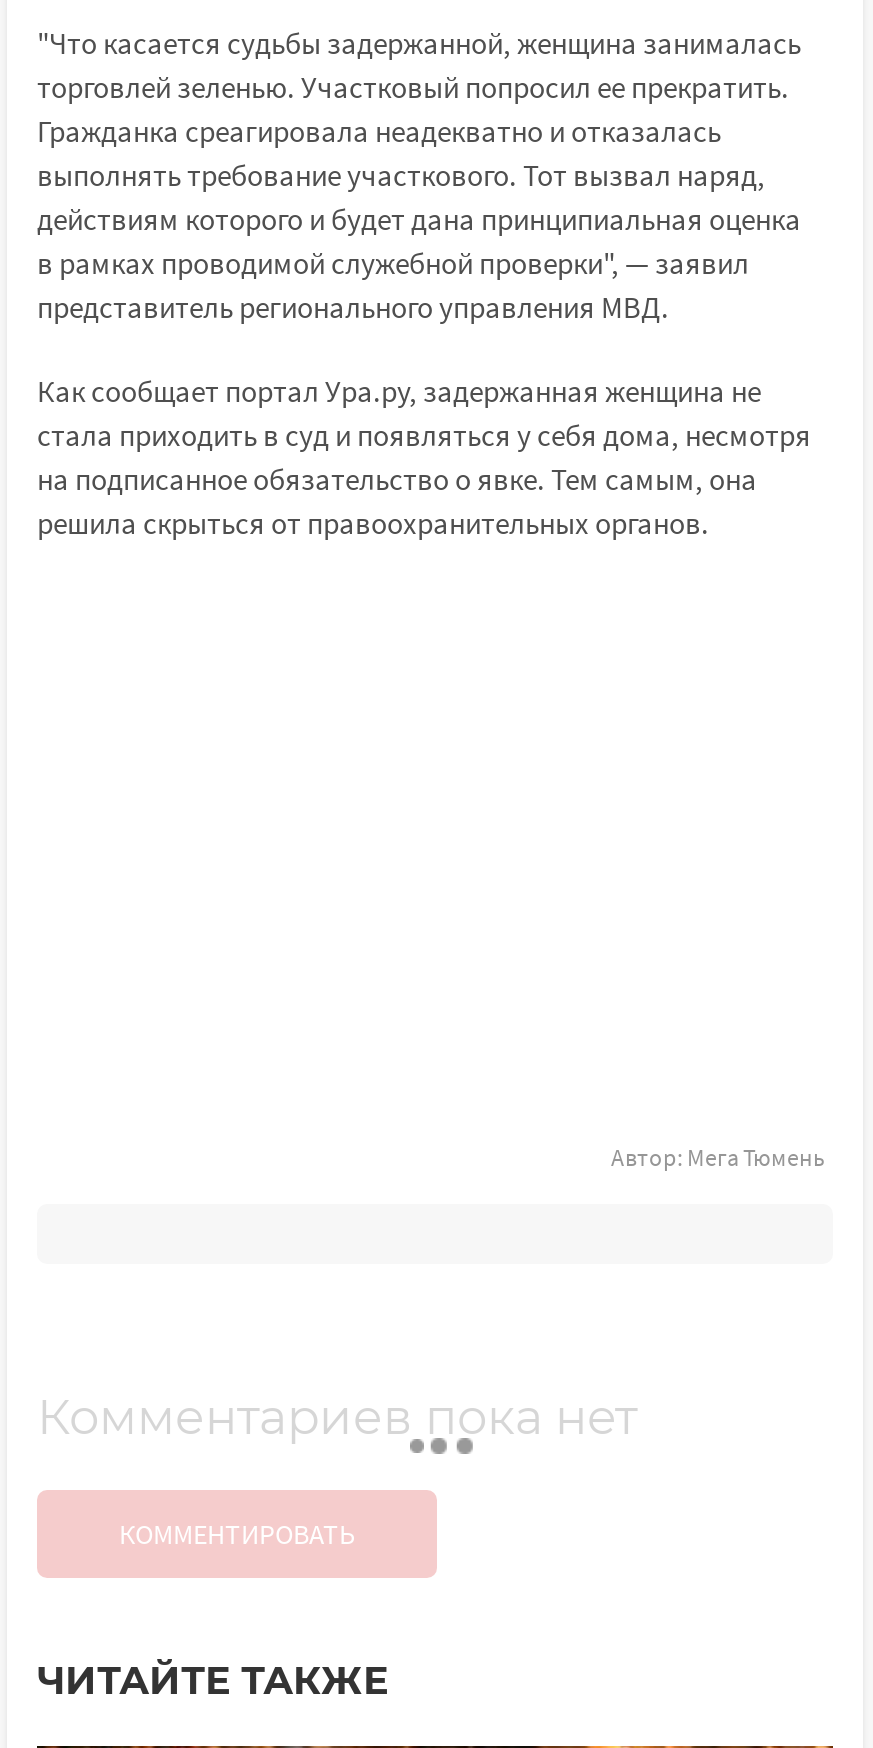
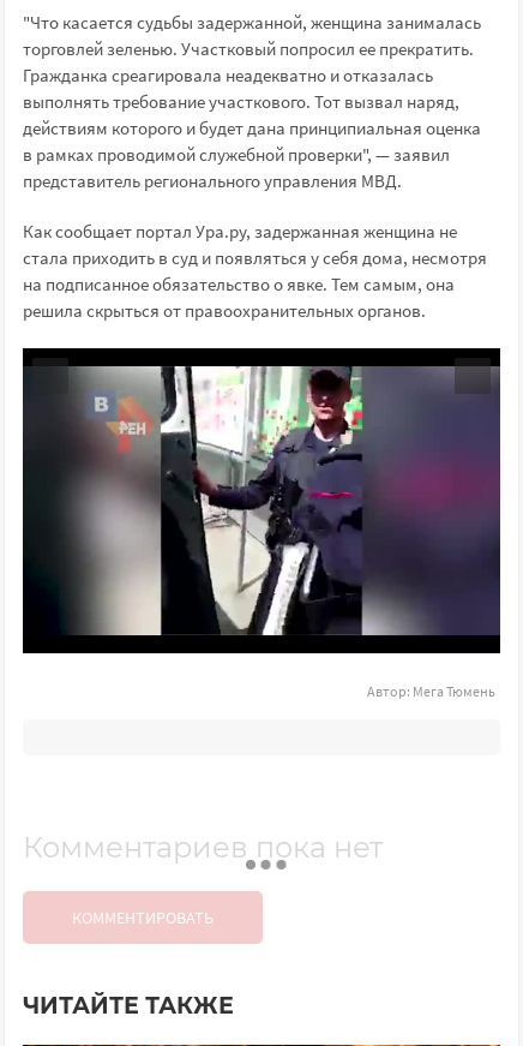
+ [image]
